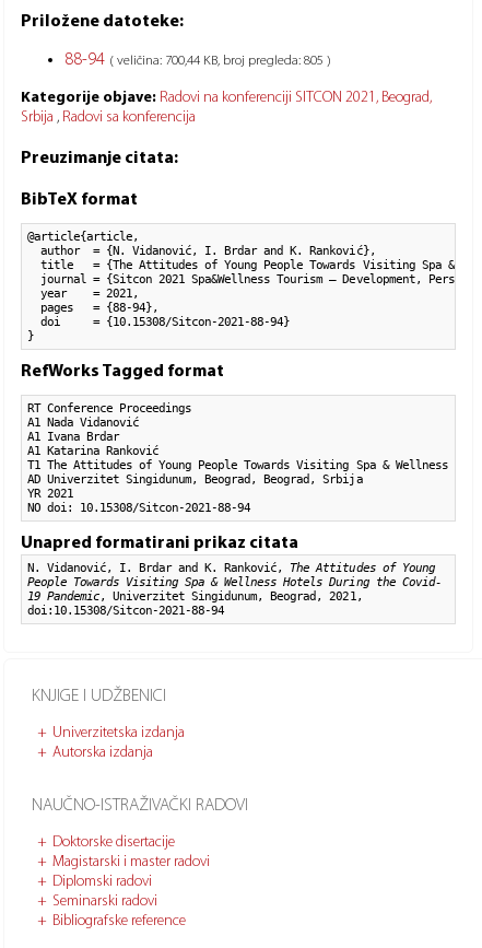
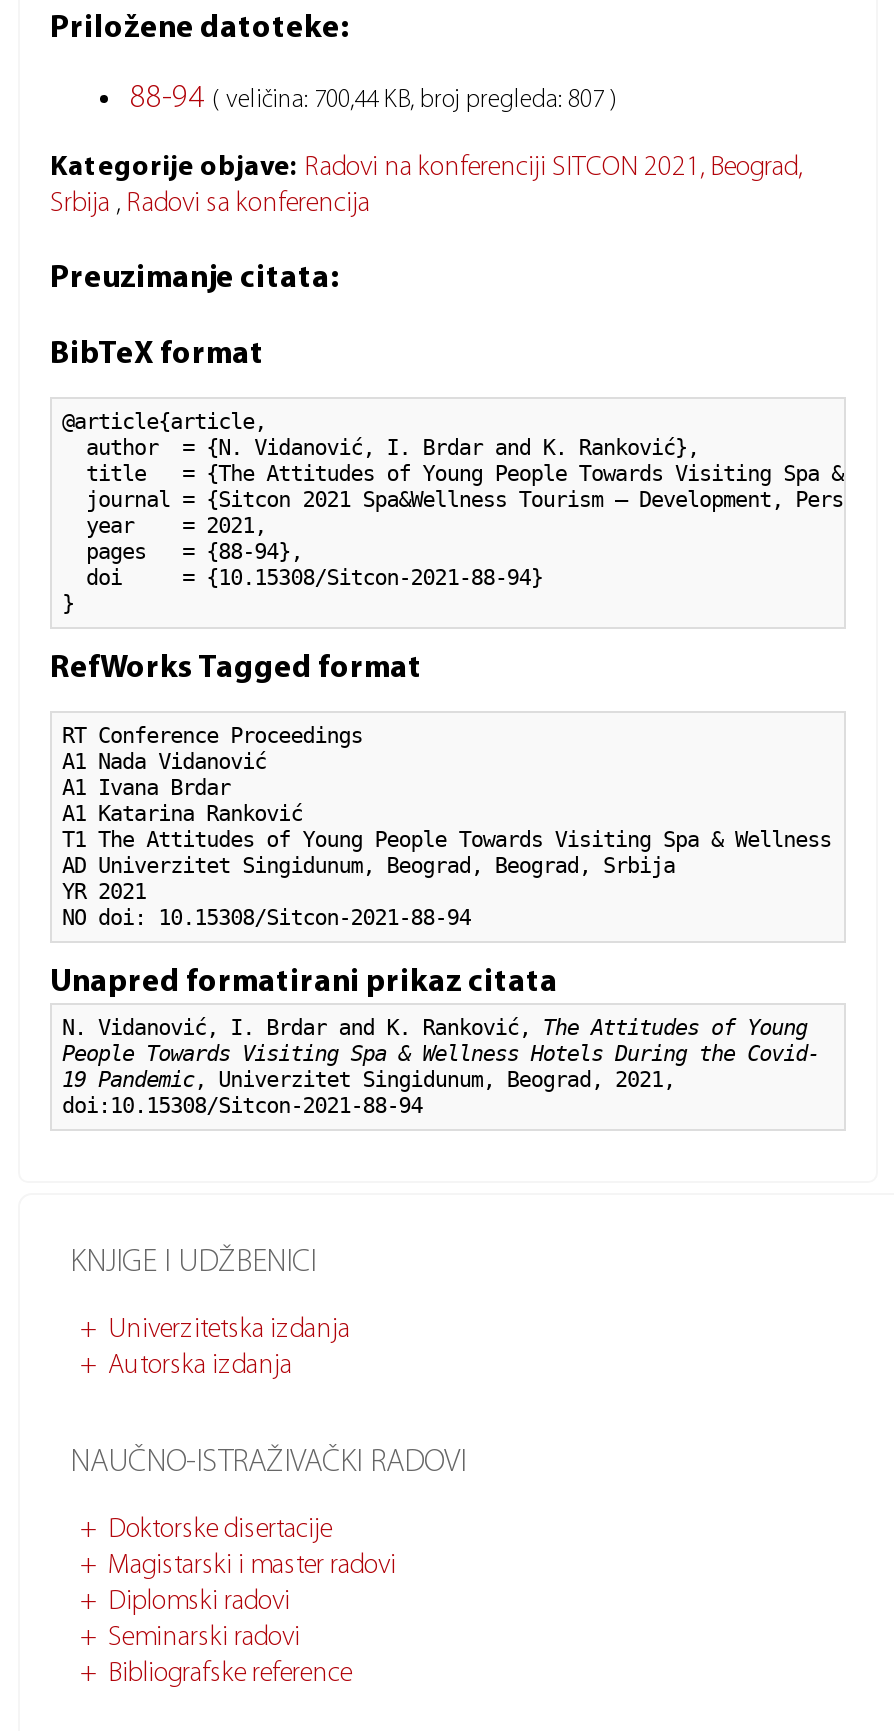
- 88-94 ( veličina: 700,44 KB, broj pregleda: 805 )
+ 88-94 ( veličina: 700,44 KB, broj pregleda: 807 )
